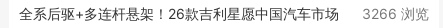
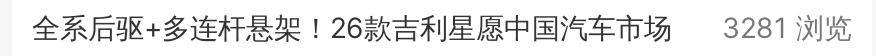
- 3266 浏览
+ 3281 浏览
